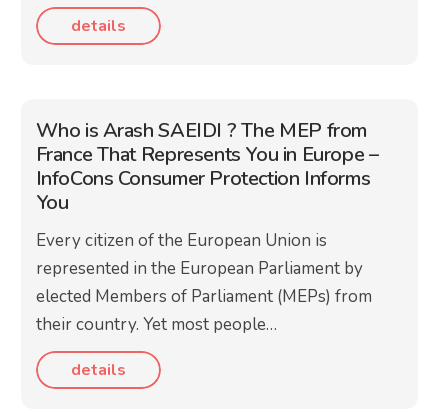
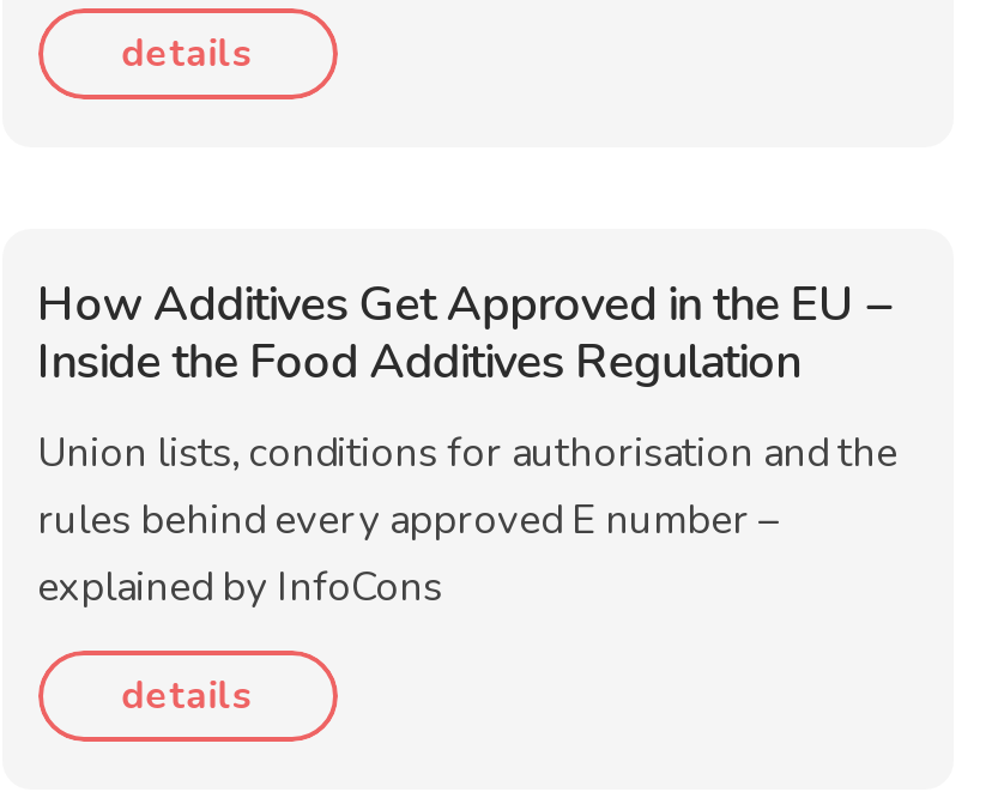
- Who is Arash SAEIDI ? The MEP from
- France That Represents You in Europe –
- InfoCons Consumer Protection Informs
- You
+ How Additives Get Approved in the EU –
+ Inside the Food Additives Regulation

- Every citizen of the European Union is
- represented in the European Parliament by
- elected Members of Parliament (MEPs) from
- their country. Yet most people…
+ Union lists, conditions for authorisation and the
+ rules behind every approved E number –
+ explained by InfoCons
